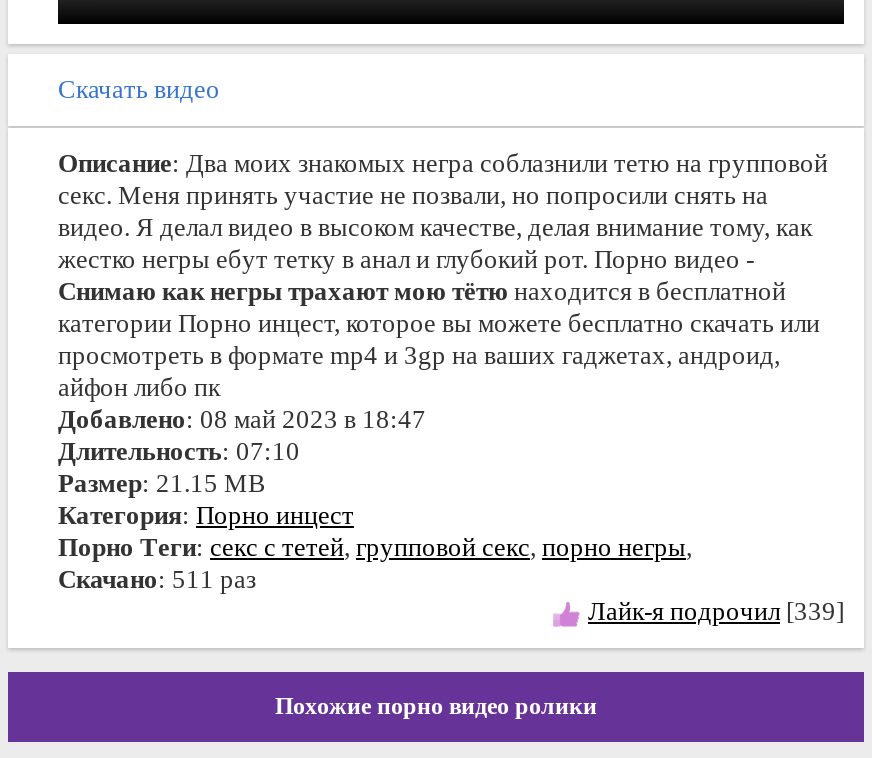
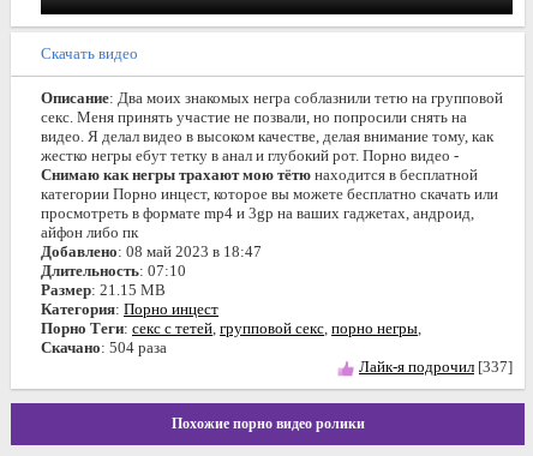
- Скачано: 511 раз
+ Скачано: 504 раза

- Лайк-я подрочил [339]
+ Лайк-я подрочил [337]
